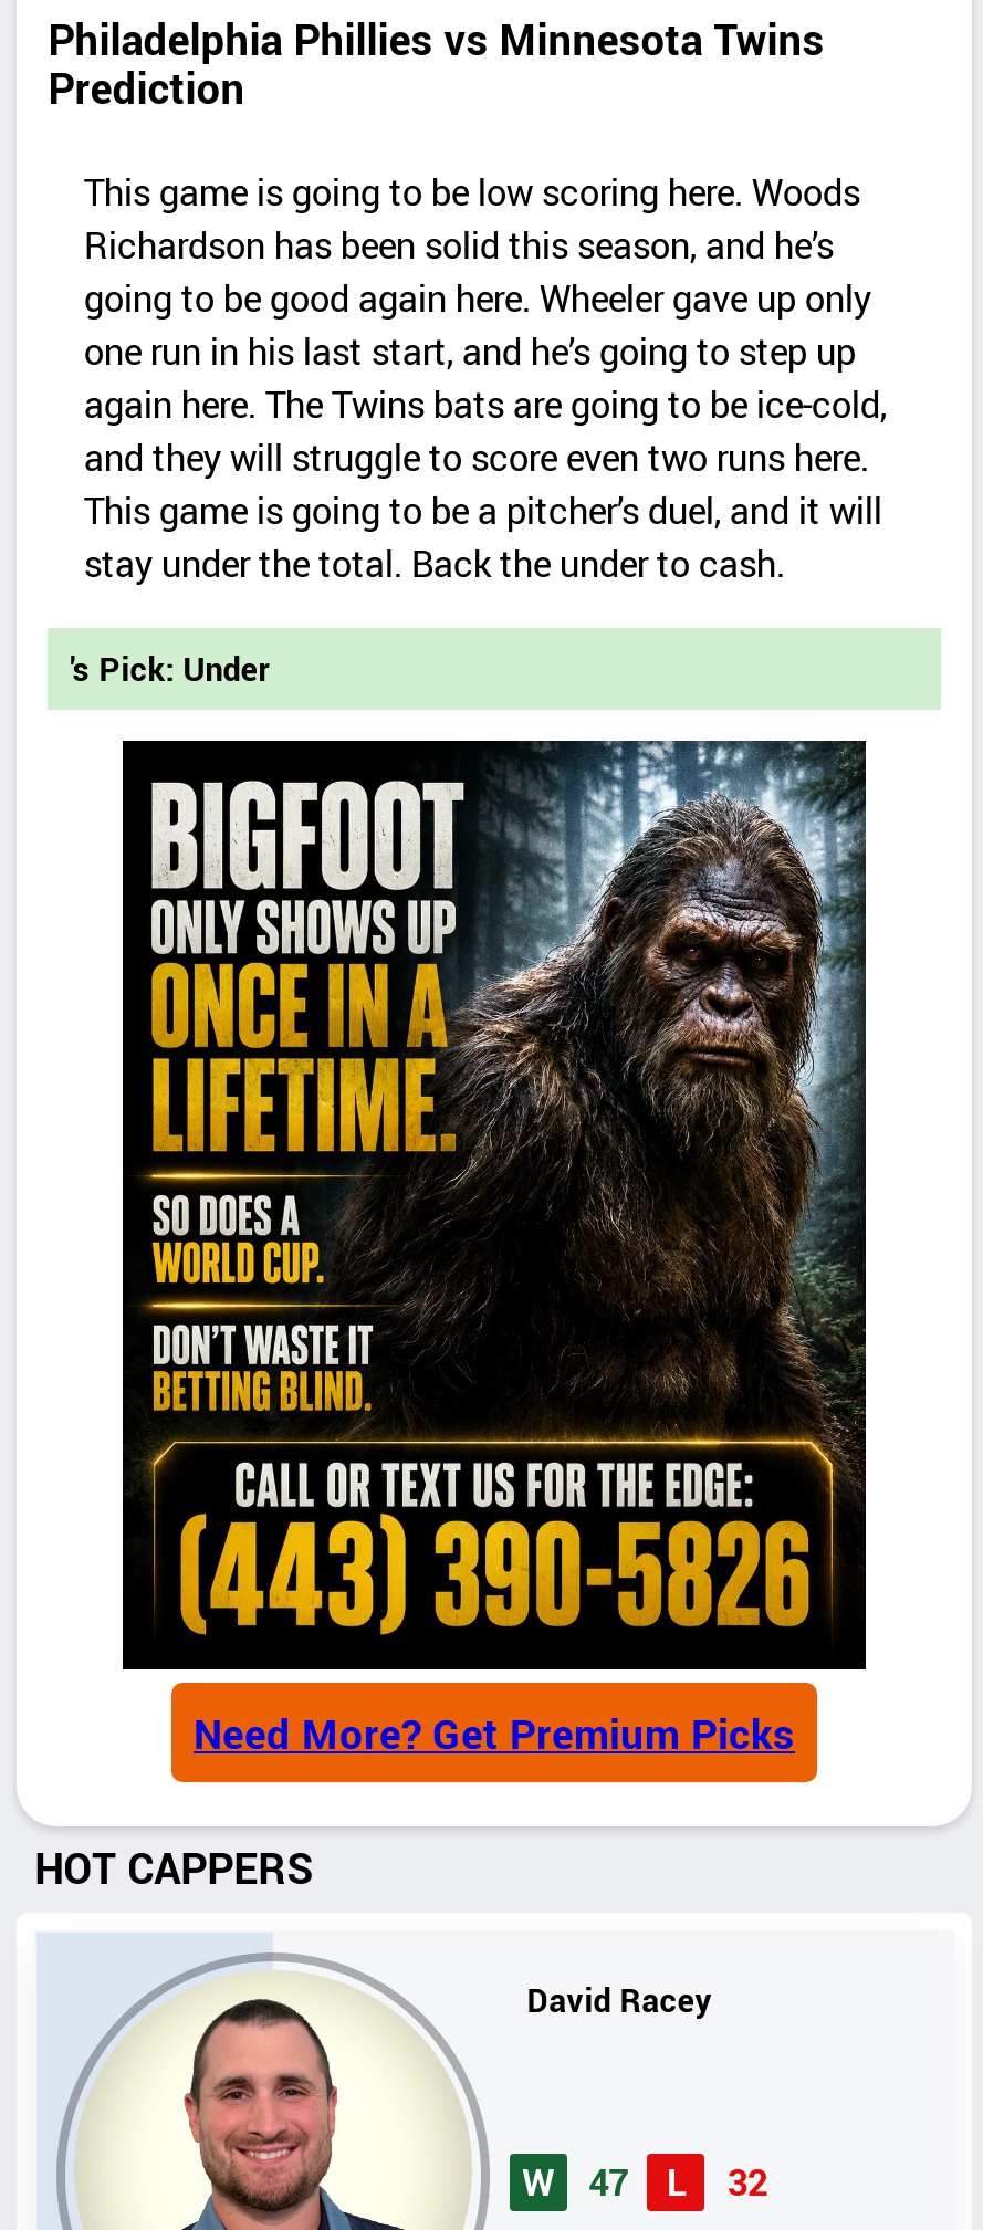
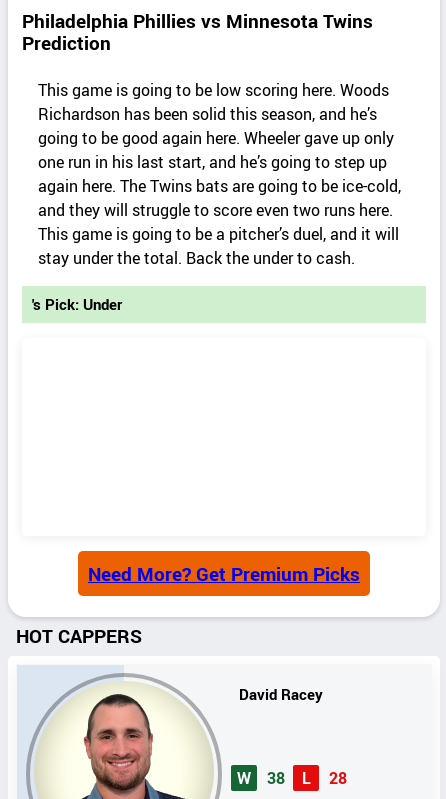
- [image]

- 47
+ 38

- 32
+ 28
